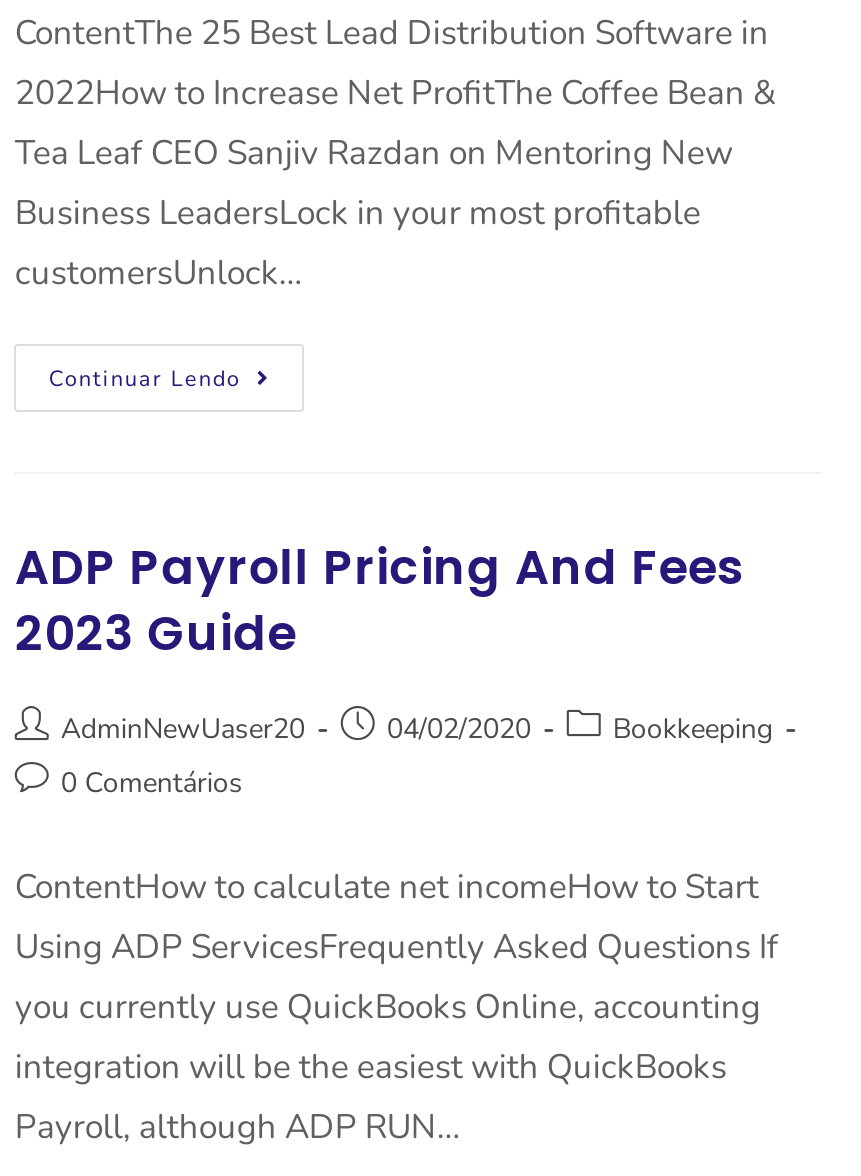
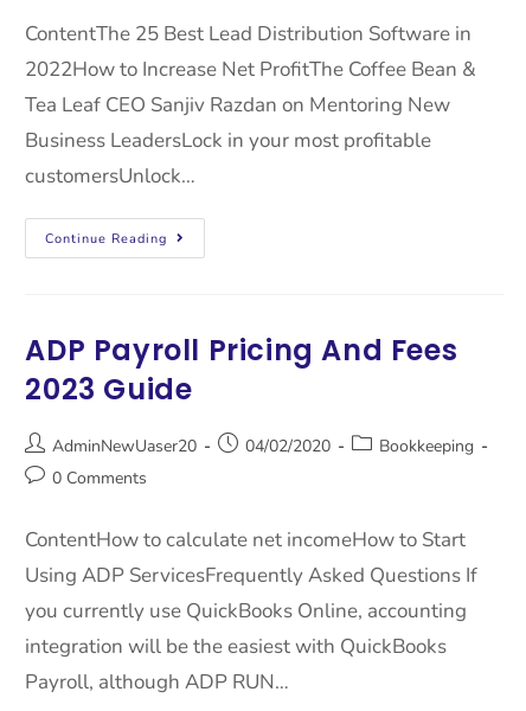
- Continuar Lendo
+ Continue Reading

- 0 Comentários
+ 0 Comments
